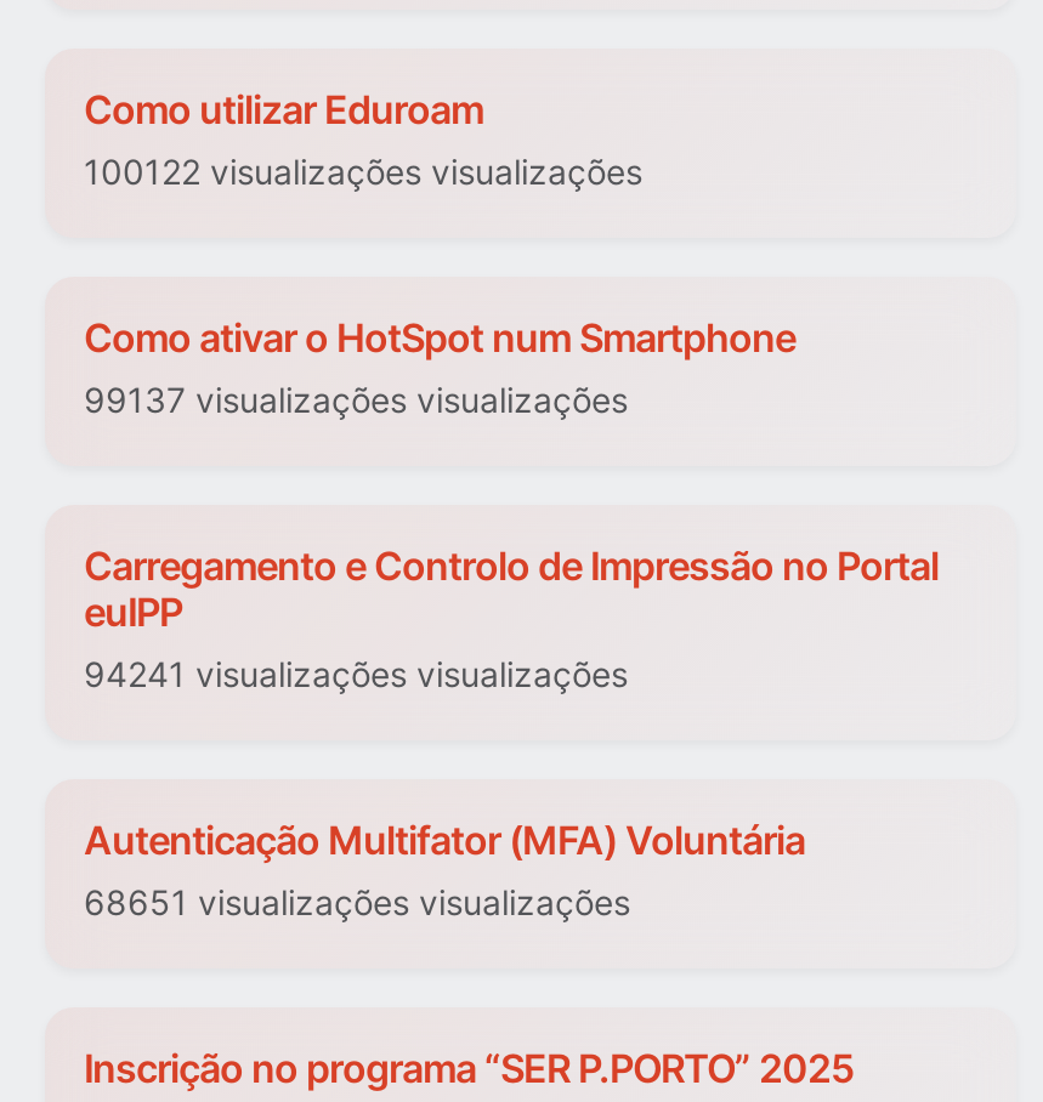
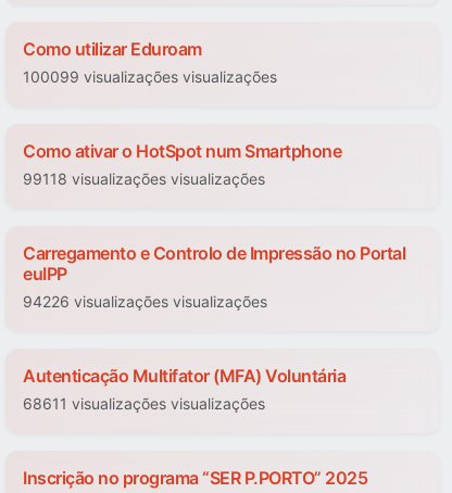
- 100122 visualizações visualizações
+ 100099 visualizações visualizações

- 99137 visualizações visualizações
+ 99118 visualizações visualizações

- 94241 visualizações visualizações
+ 94226 visualizações visualizações

- 68651 visualizações visualizações
+ 68611 visualizações visualizações
